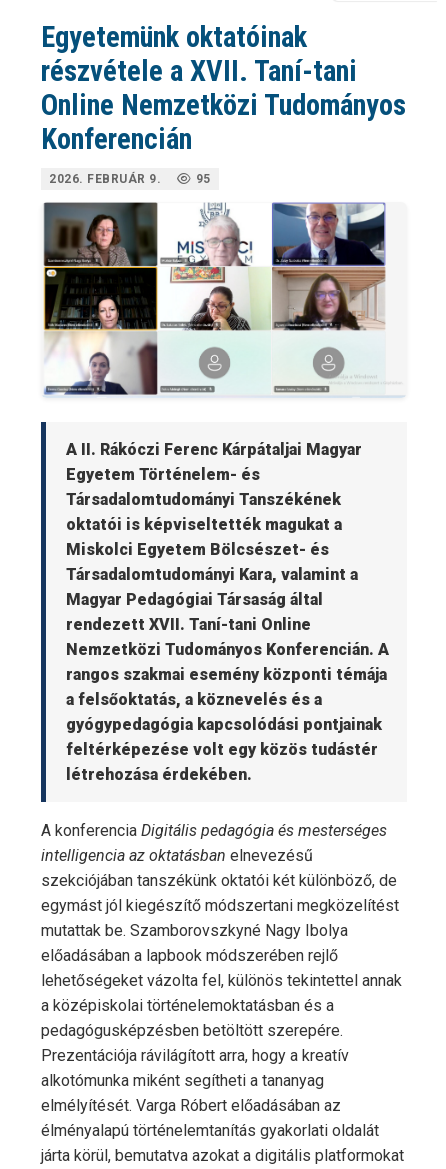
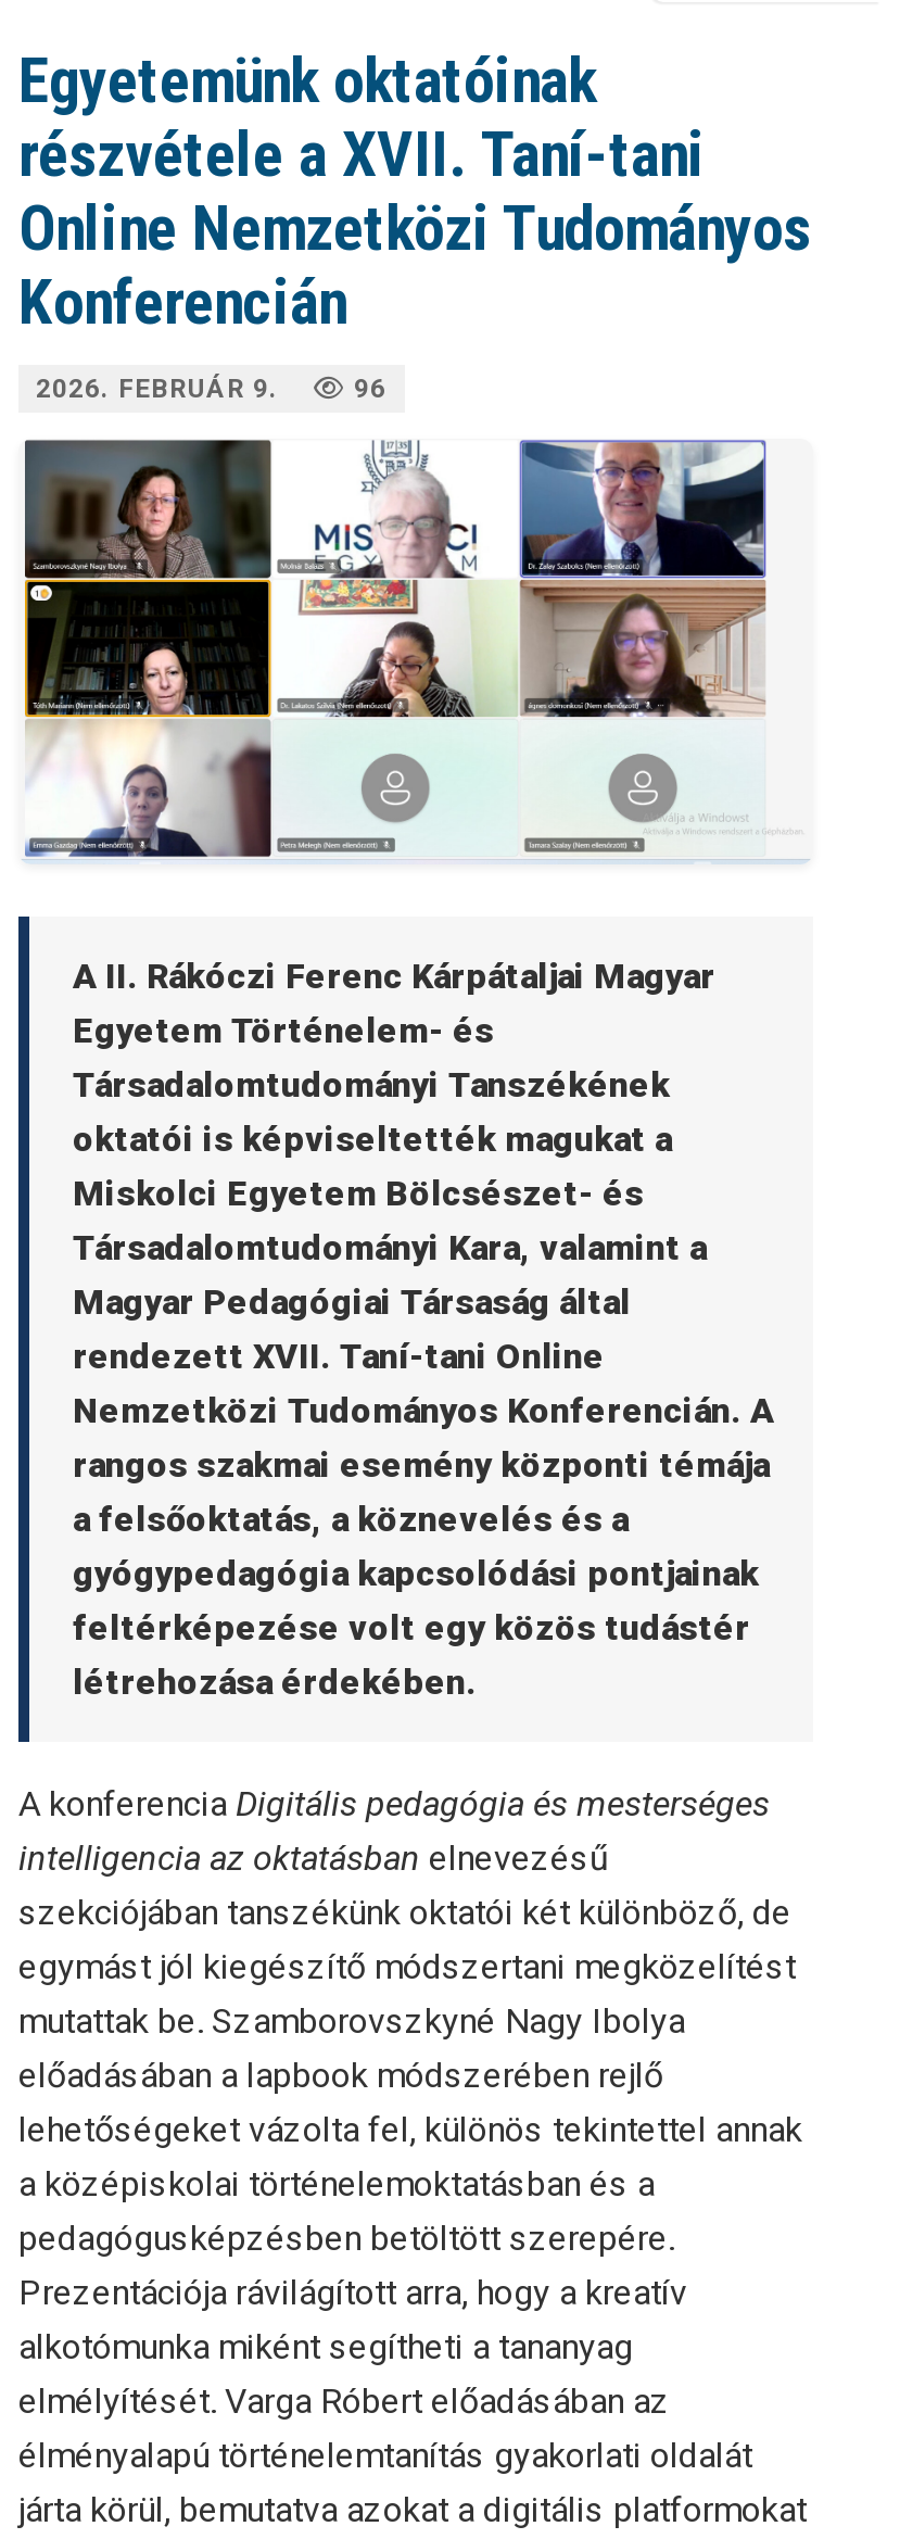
- 95
+ 96
